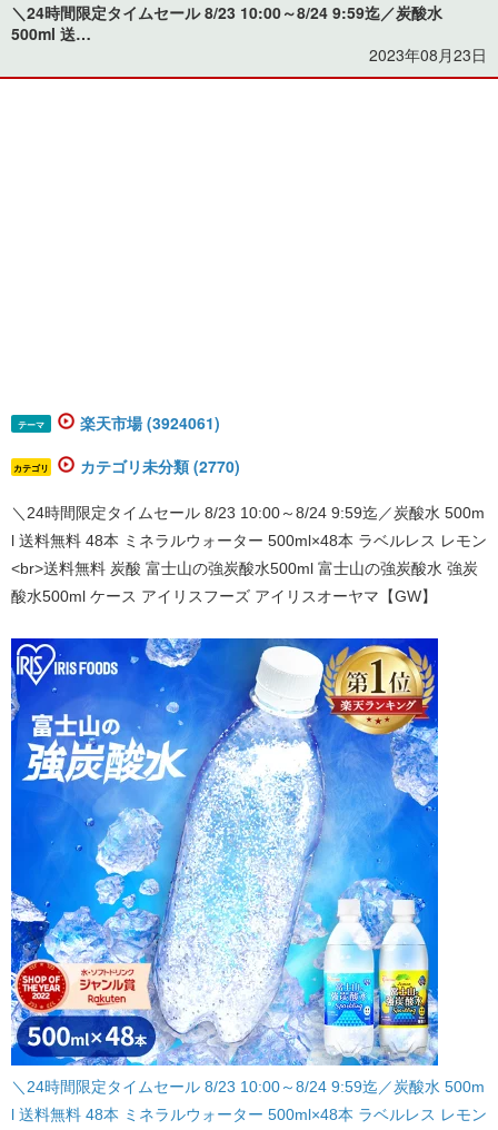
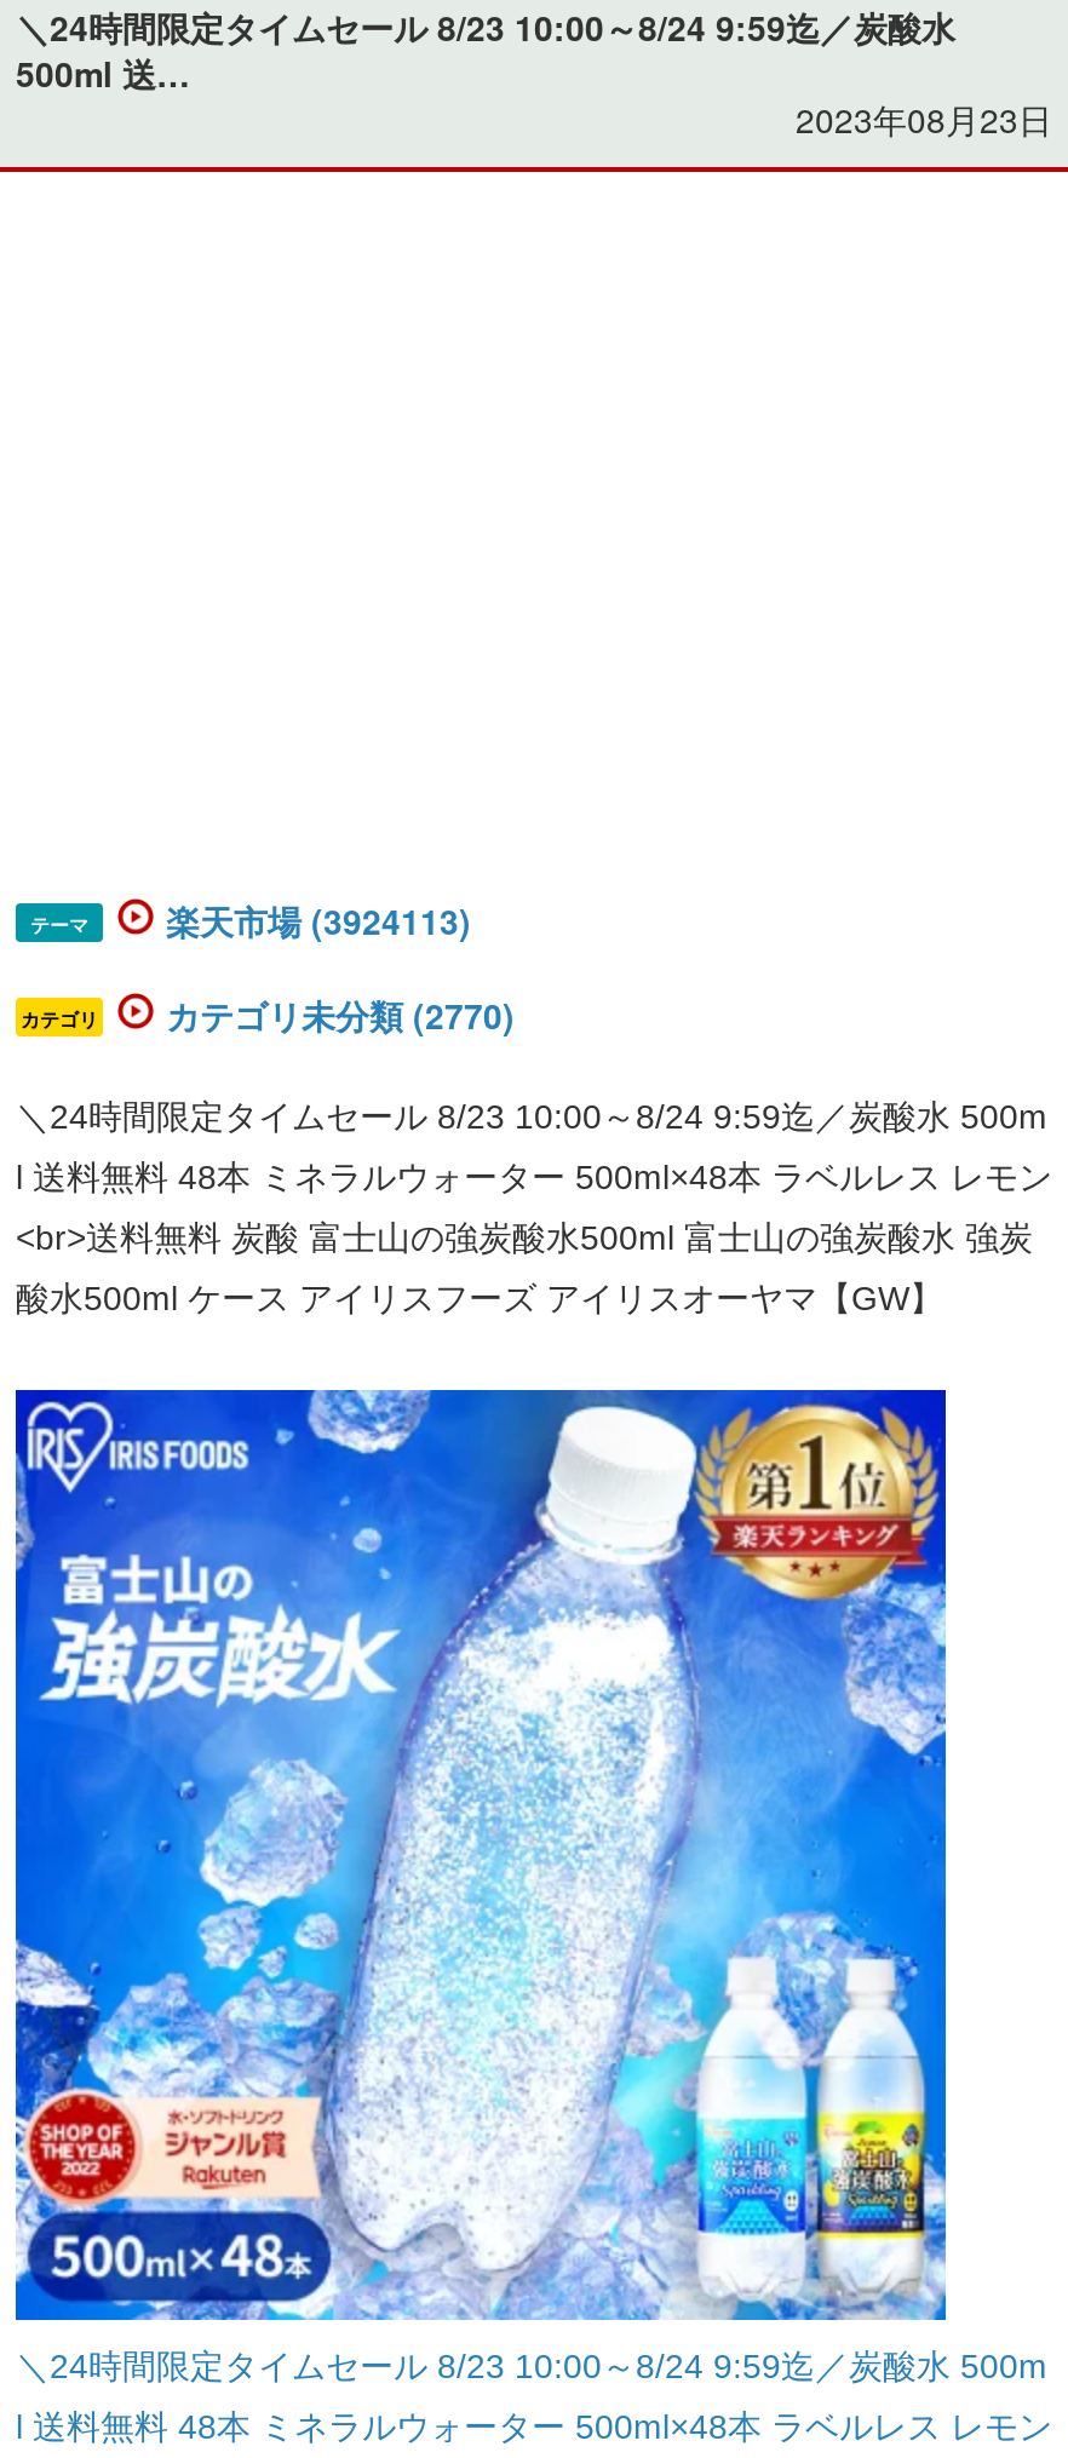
- 楽天市場 (3924061)
+ 楽天市場 (3924113)
